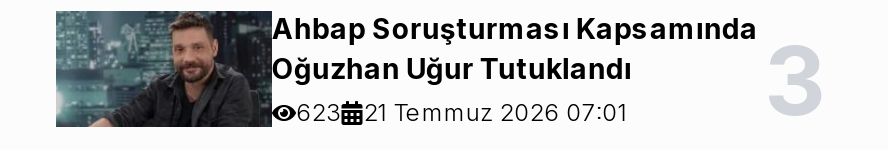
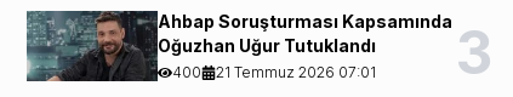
- 623 21 Temmuz 2026 07:01
+ 400 21 Temmuz 2026 07:01
